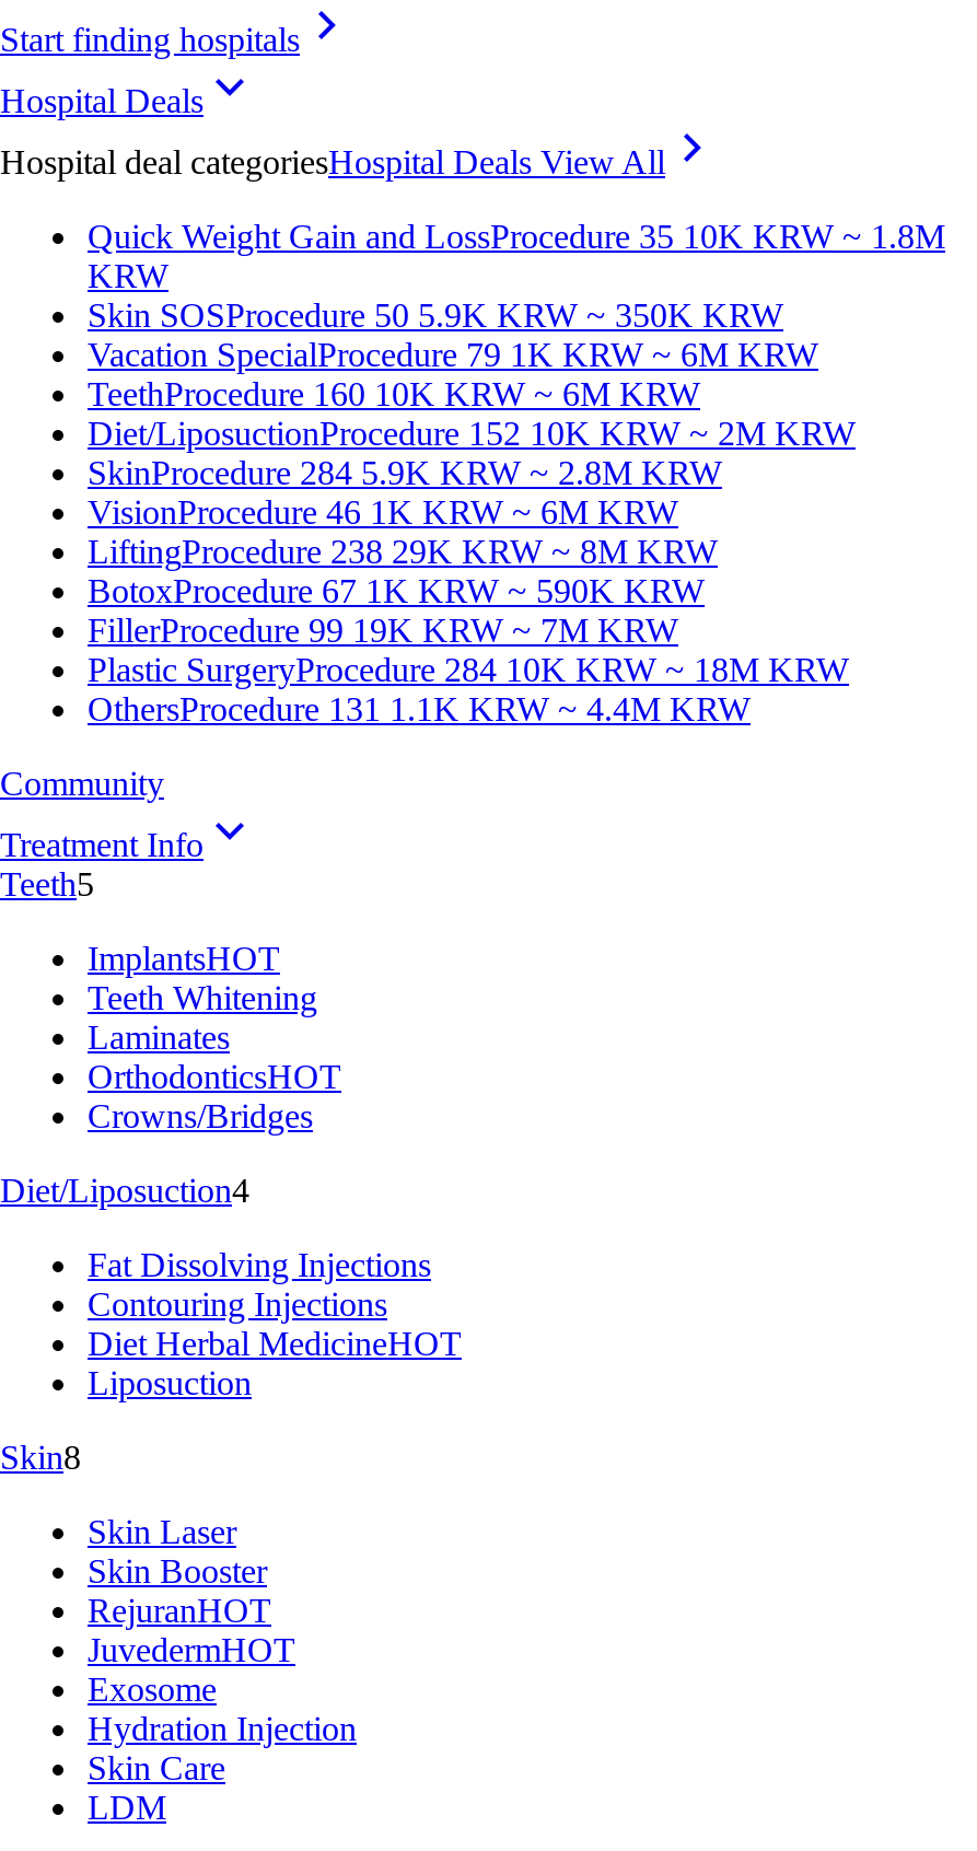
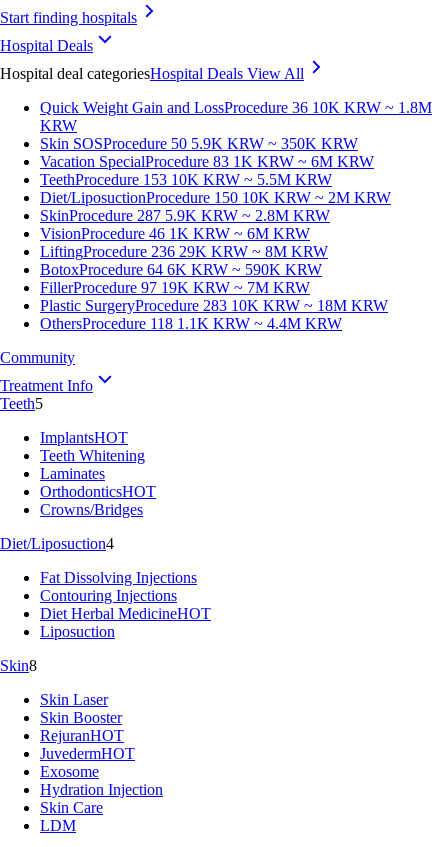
- Quick Weight Gain and LossProcedure 35 10K KRW ~ 1.8M
+ Quick Weight Gain and LossProcedure 36 10K KRW ~ 1.8M

- Vacation SpecialProcedure 79 1K KRW ~ 6M KRW
+ Vacation SpecialProcedure 83 1K KRW ~ 6M KRW

- TeethProcedure 160 10K KRW ~ 6M KRW
+ TeethProcedure 153 10K KRW ~ 5.5M KRW

- Diet/LiposuctionProcedure 152 10K KRW ~ 2M KRW
+ Diet/LiposuctionProcedure 150 10K KRW ~ 2M KRW

- SkinProcedure 284 5.9K KRW ~ 2.8M KRW
+ SkinProcedure 287 5.9K KRW ~ 2.8M KRW

- LiftingProcedure 238 29K KRW ~ 8M KRW
+ LiftingProcedure 236 29K KRW ~ 8M KRW

- BotoxProcedure 67 1K KRW ~ 590K KRW
+ BotoxProcedure 64 6K KRW ~ 590K KRW

- FillerProcedure 99 19K KRW ~ 7M KRW
+ FillerProcedure 97 19K KRW ~ 7M KRW

- Plastic SurgeryProcedure 284 10K KRW ~ 18M KRW
+ Plastic SurgeryProcedure 283 10K KRW ~ 18M KRW

- OthersProcedure 131 1.1K KRW ~ 4.4M KRW
+ OthersProcedure 118 1.1K KRW ~ 4.4M KRW
